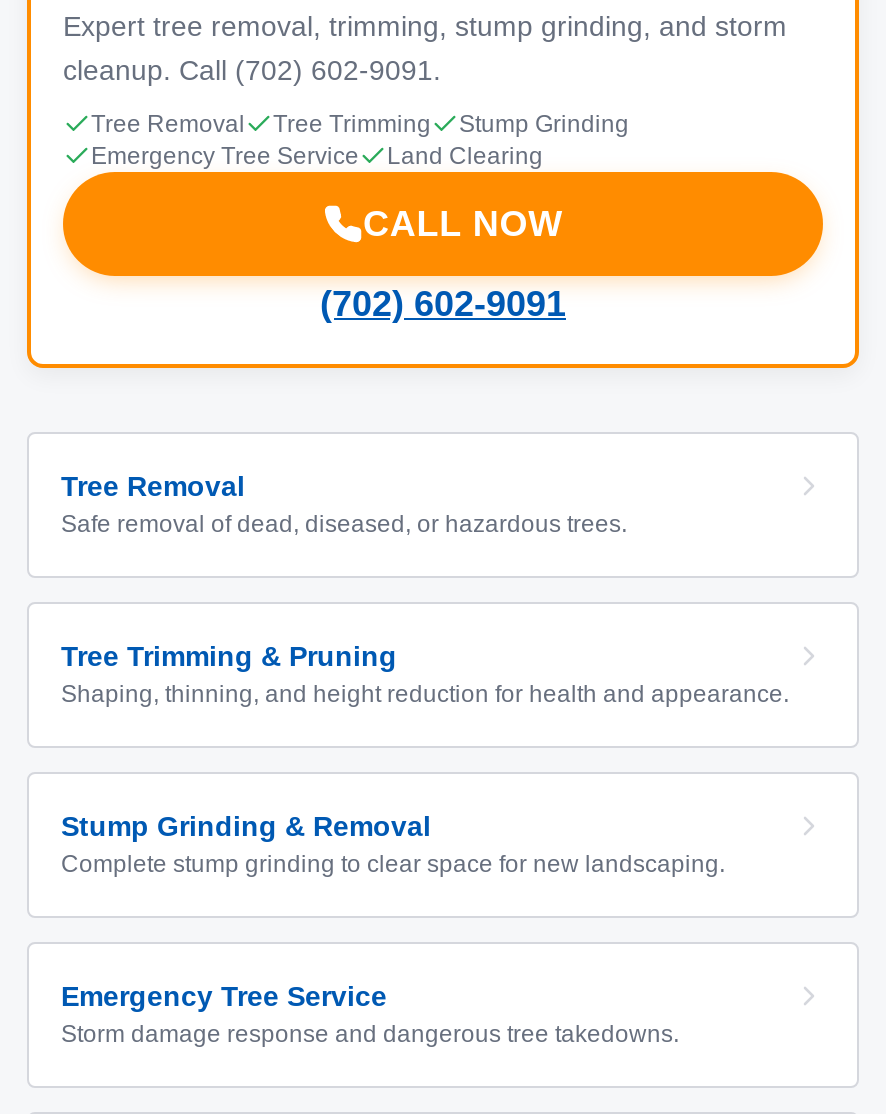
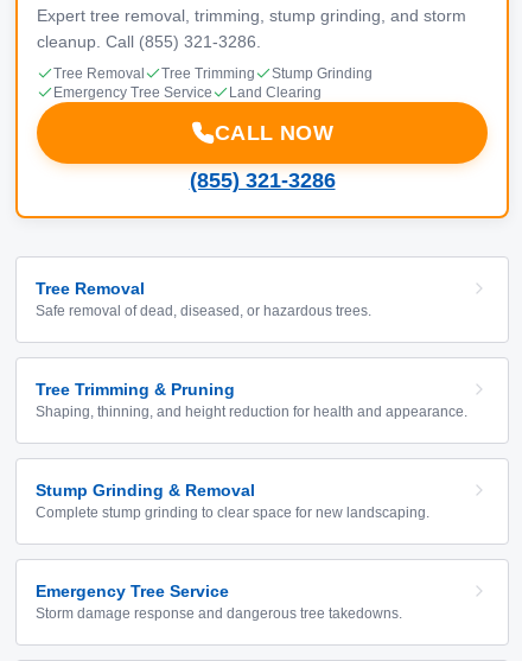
- cleanup. Call (702) 602-9091.
+ cleanup. Call (855) 321-3286.

- (702) 602-9091
+ (855) 321-3286
